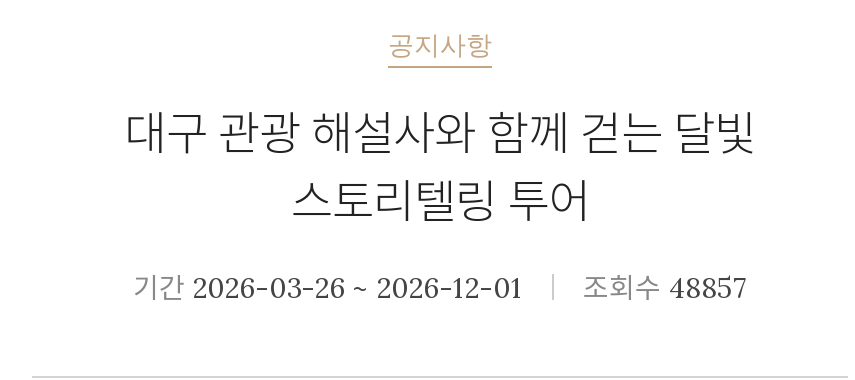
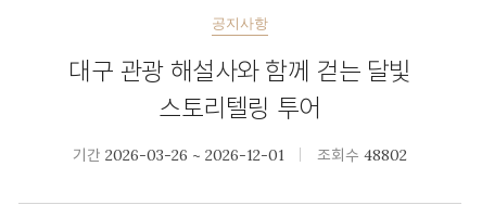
- 기간 2026-03-26 ~ 2026-12-01 조회수 48857
+ 기간 2026-03-26 ~ 2026-12-01 조회수 48802
